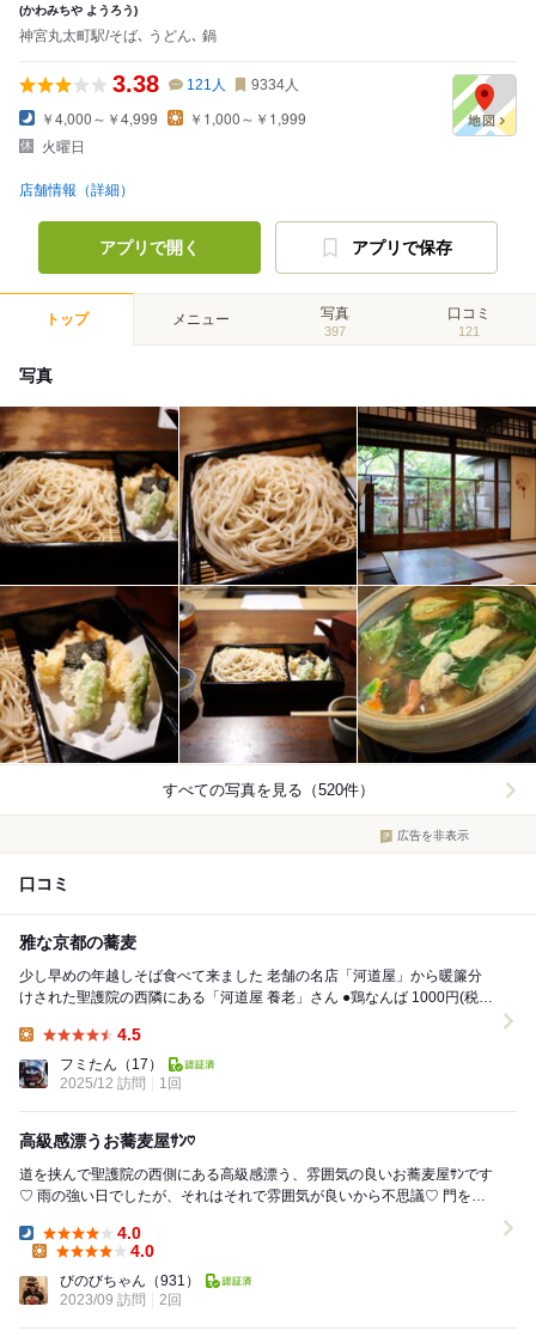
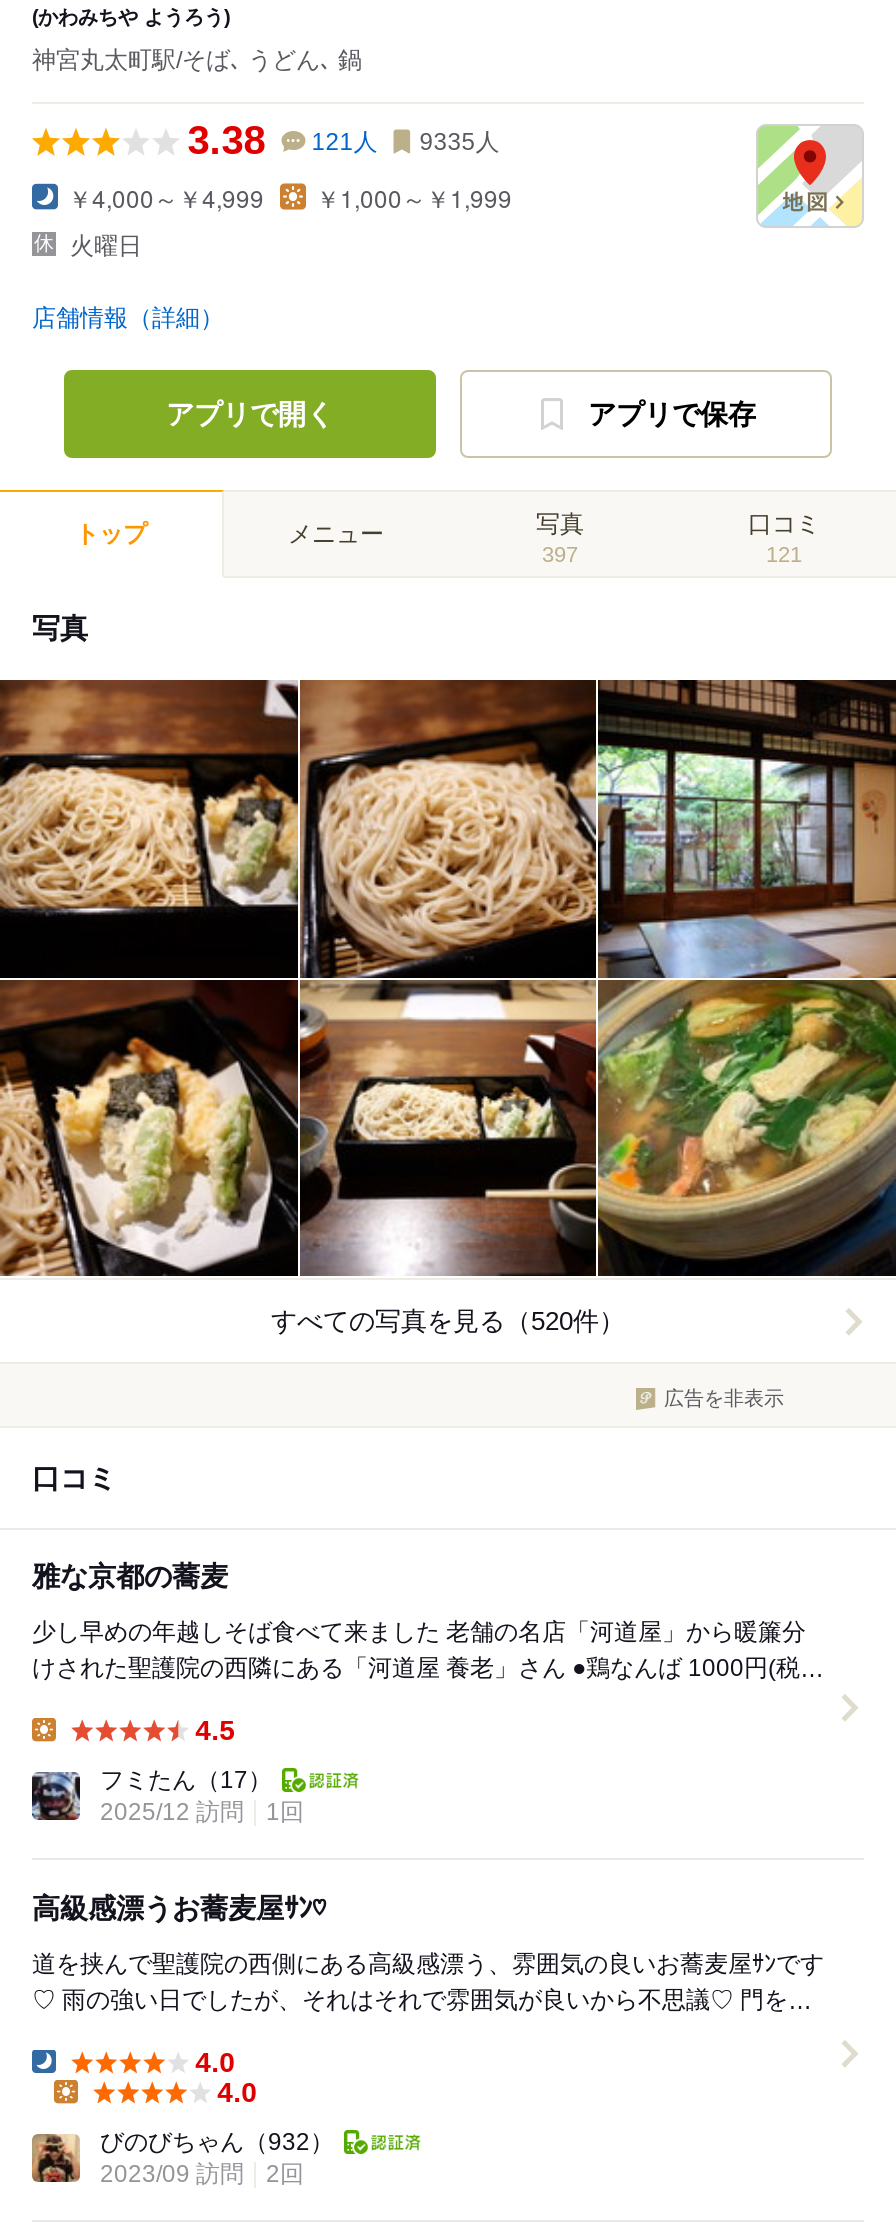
- 3.38 121人 9334人
+ 3.38 121人 9335人

- びのびちゃん（931）
+ びのびちゃん（932）
